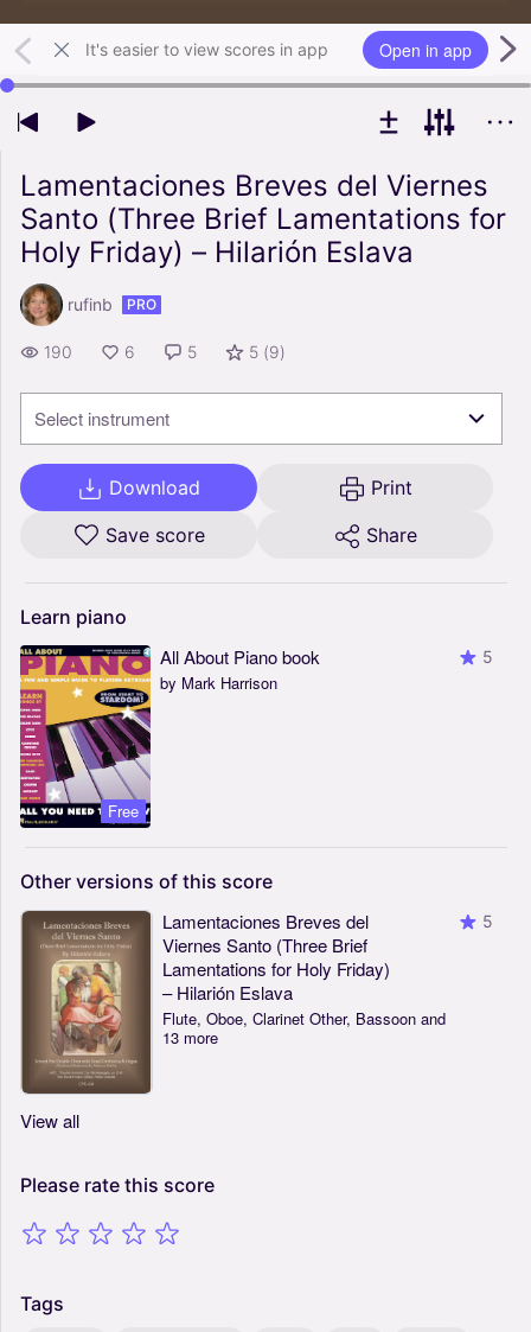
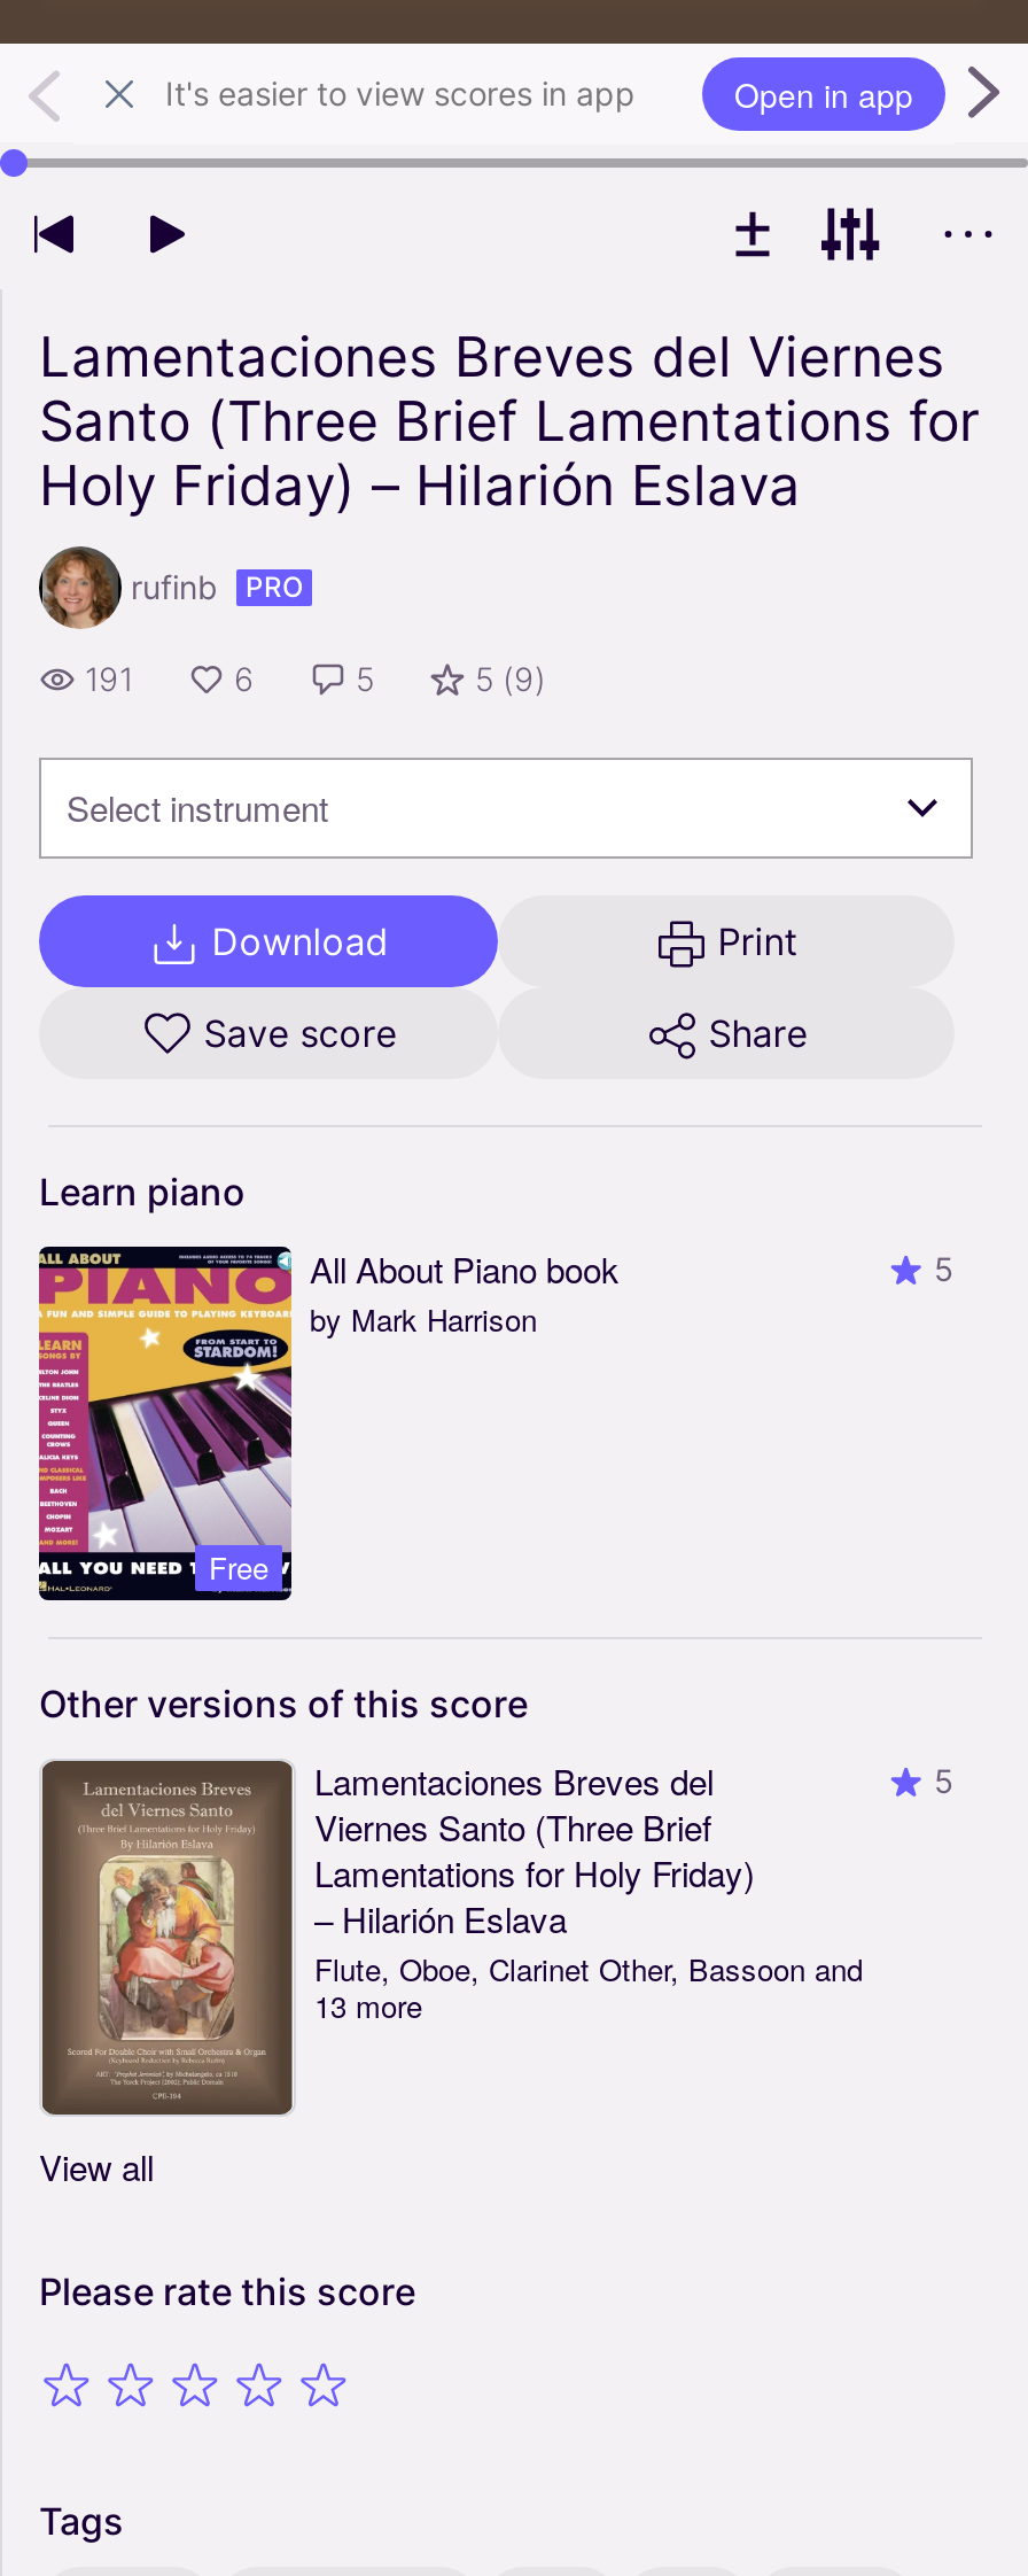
- 190
+ 191
